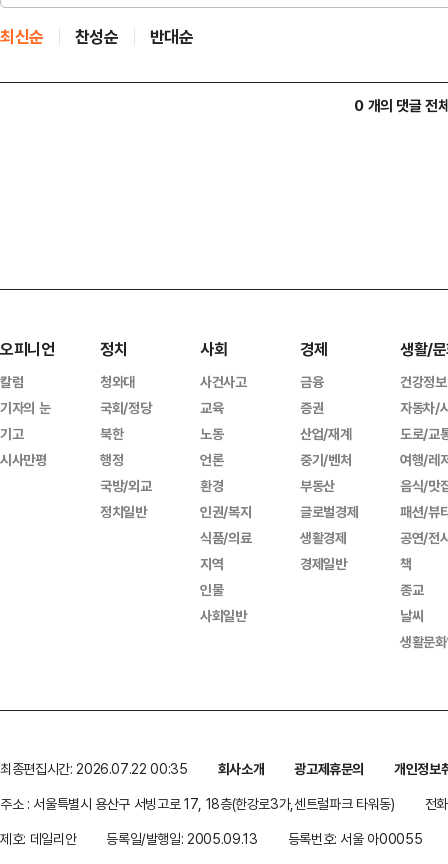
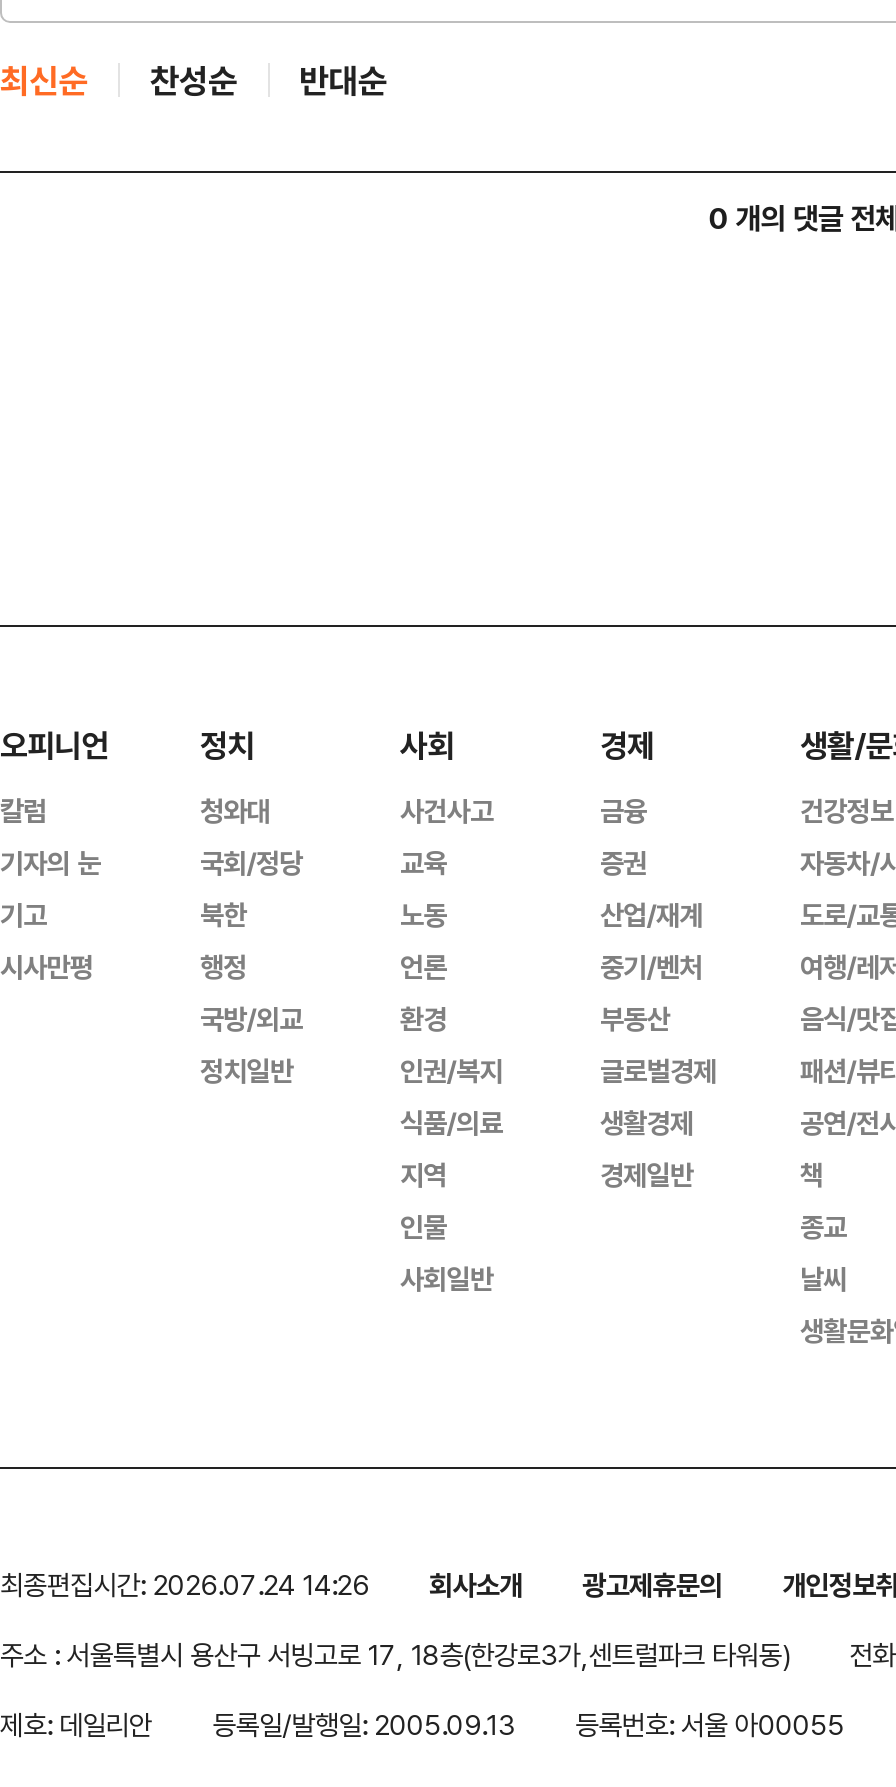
- 최종편집시간: 2026.07.22 00:35
+ 최종편집시간: 2026.07.24 14:26
